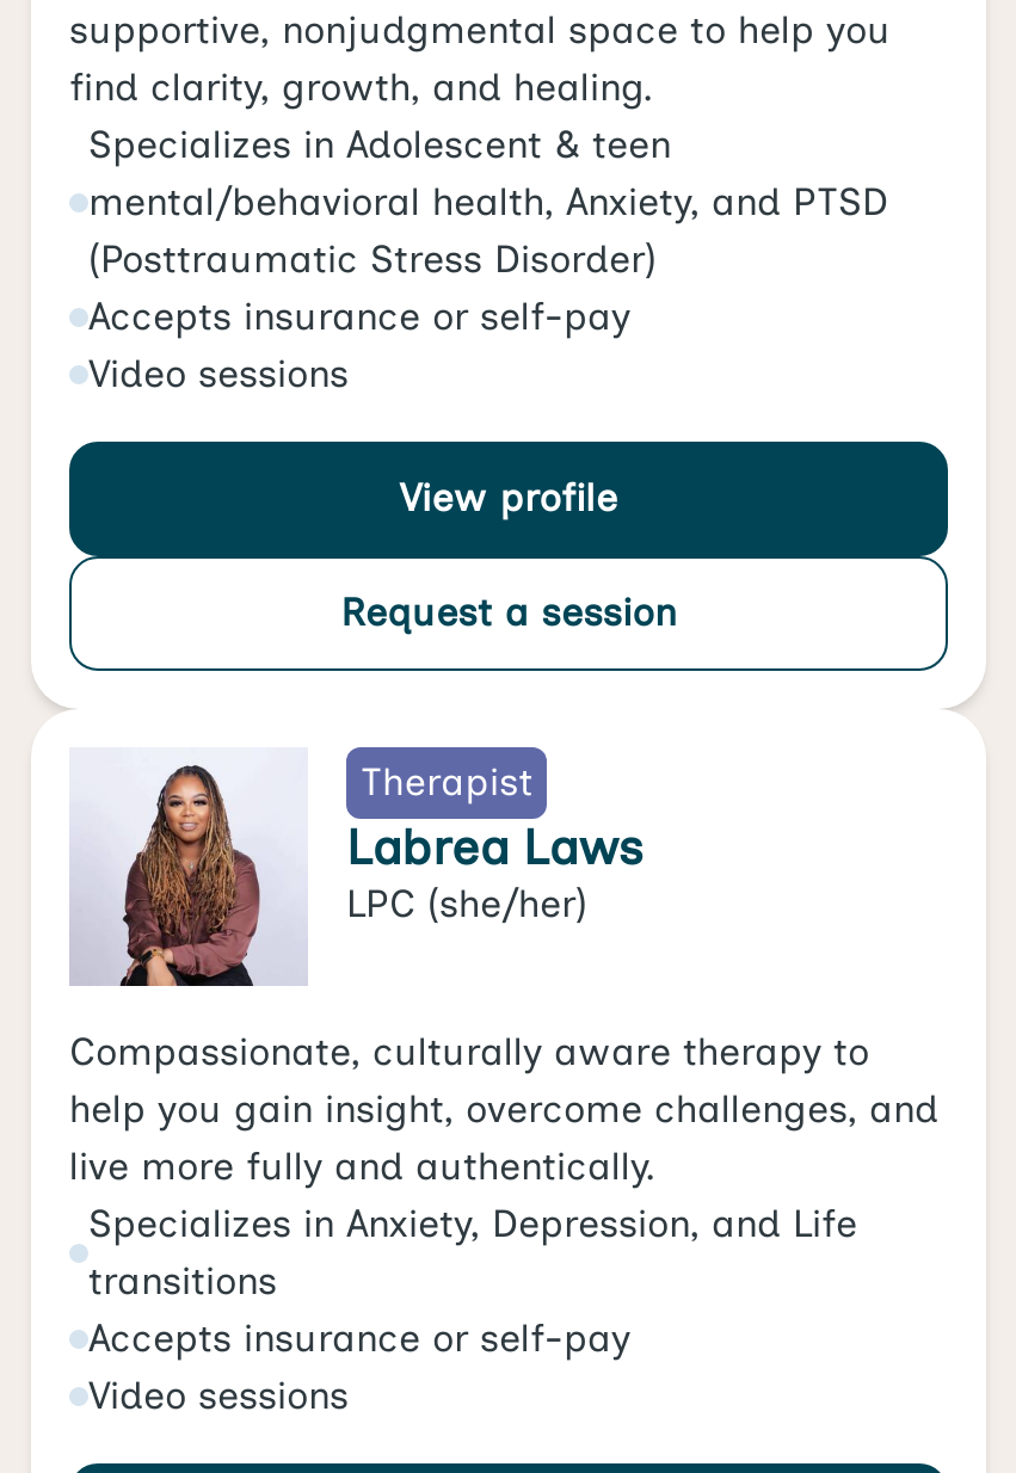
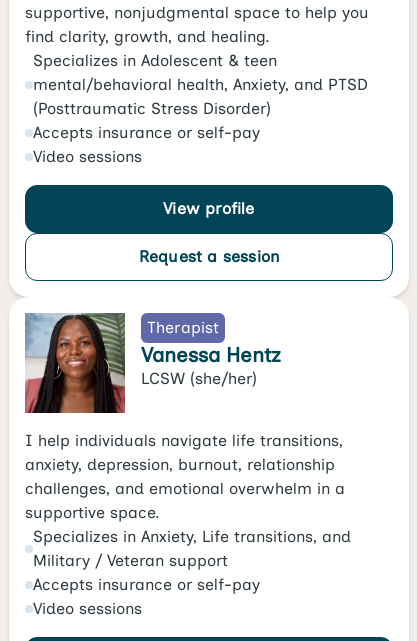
- [image]
- Labrea Laws
- LPC (she/her)
+ [image]
+ Vanessa Hentz
+ LCSW (she/her)

- Compassionate, culturally aware therapy to
- help you gain insight, overcome challenges, and
- live more fully and authentically.
- Specializes in Anxiety, Depression, and Life
- transitions
+ I help individuals navigate life transitions,
+ anxiety, depression, burnout, relationship
+ challenges, and emotional overwhelm in a
+ supportive space.
+ Specializes in Anxiety, Life transitions, and
+ Military / Veteran support
